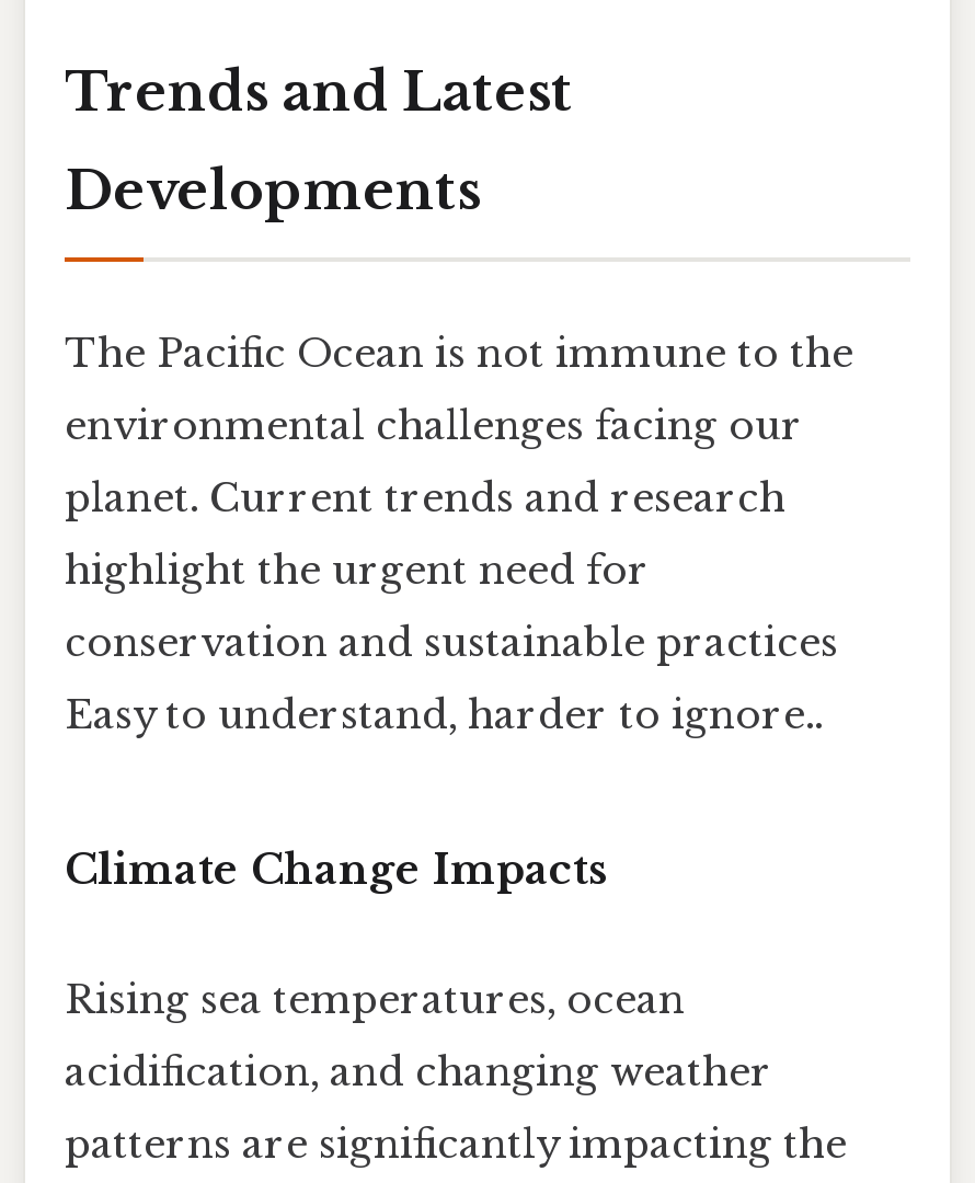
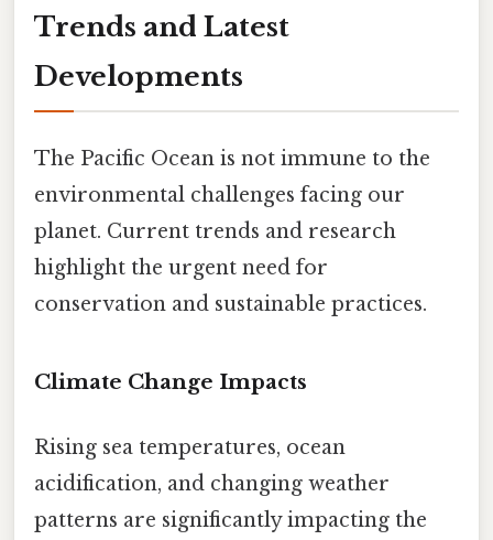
- conservation and sustainable practices
- Easy to understand, harder to ignore..
+ conservation and sustainable practices.
